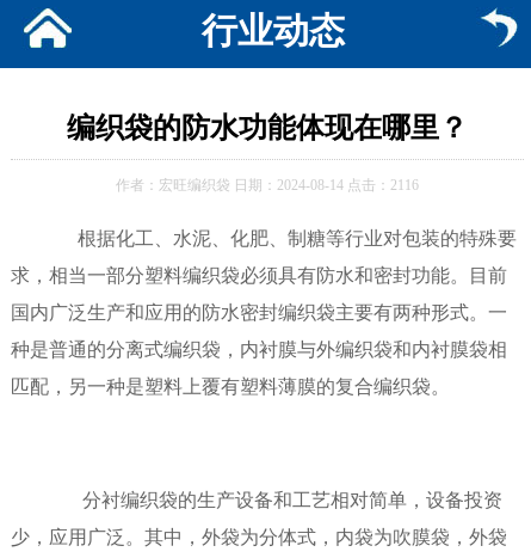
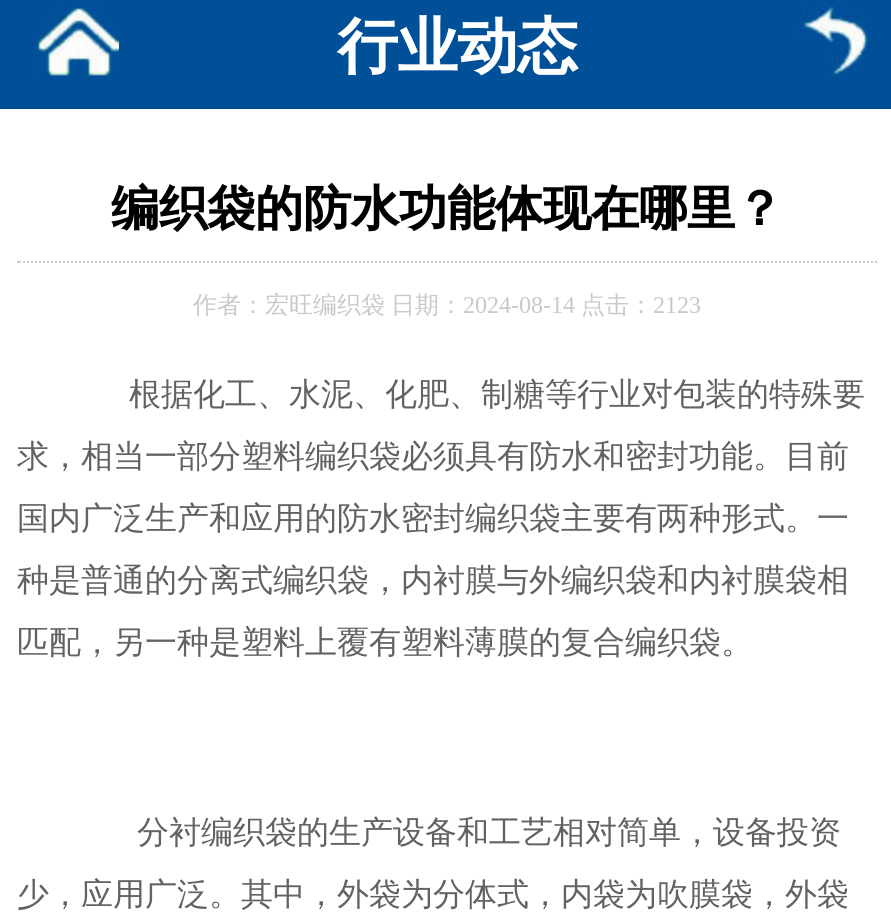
- 作者：宏旺编织袋 日期：2024-08-14 点击：2116
+ 作者：宏旺编织袋 日期：2024-08-14 点击：2123
